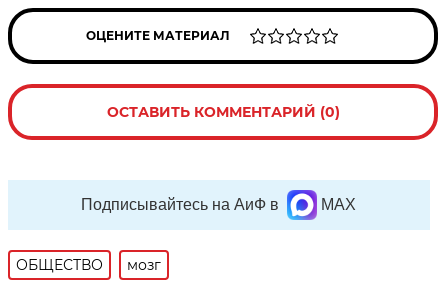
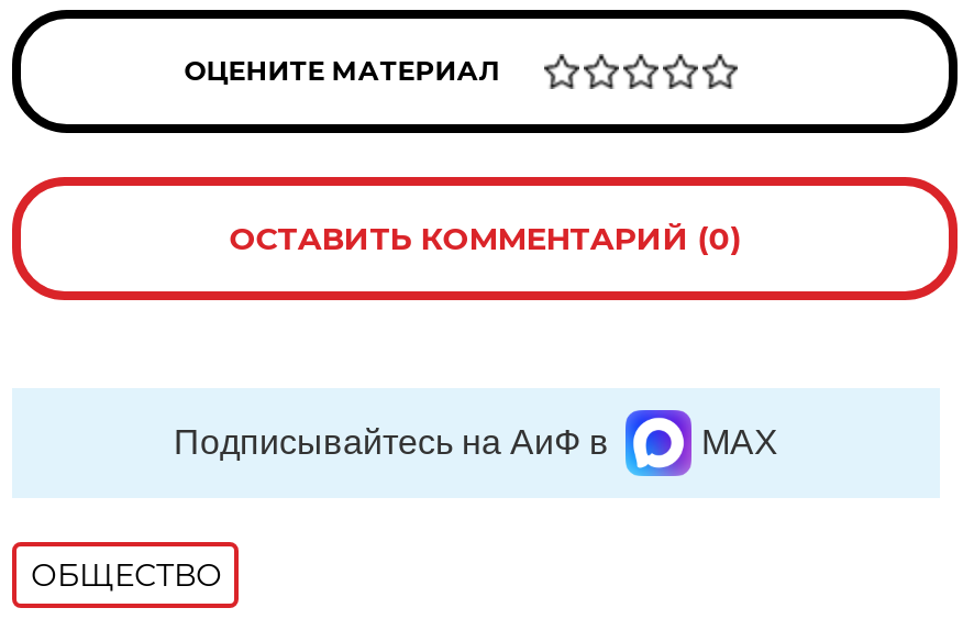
- мозг
